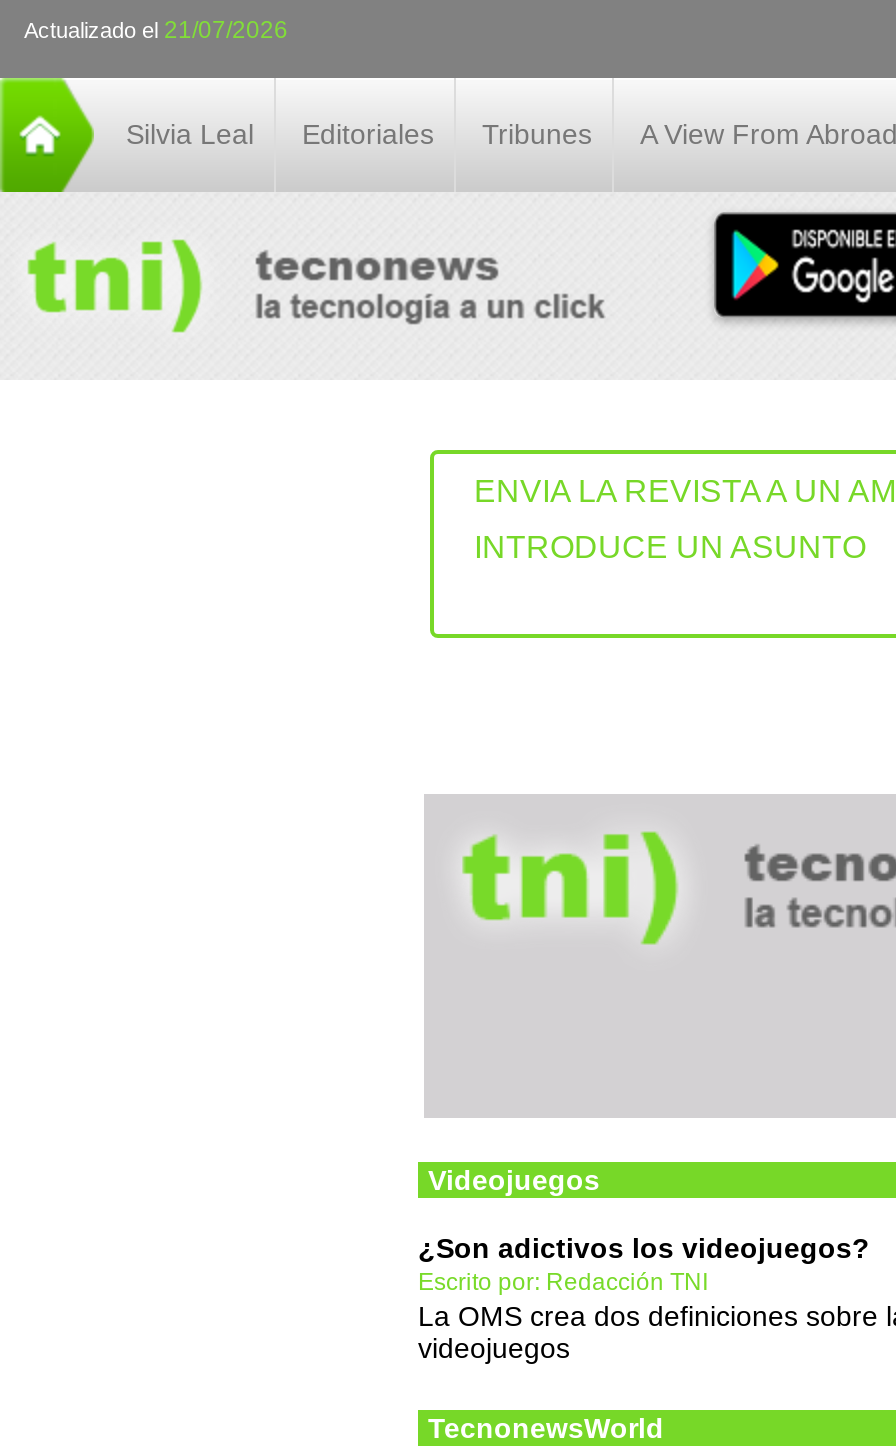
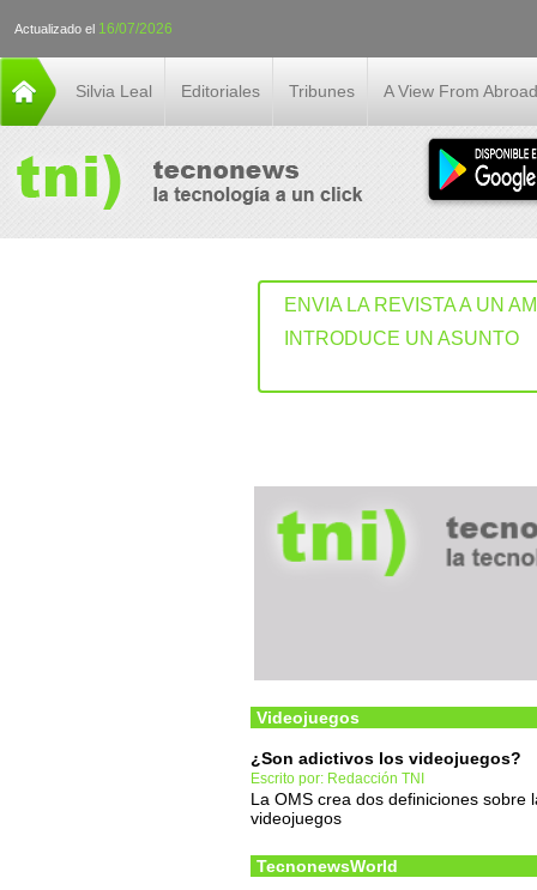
- Actualizado el 21/07/2026
+ Actualizado el 16/07/2026
